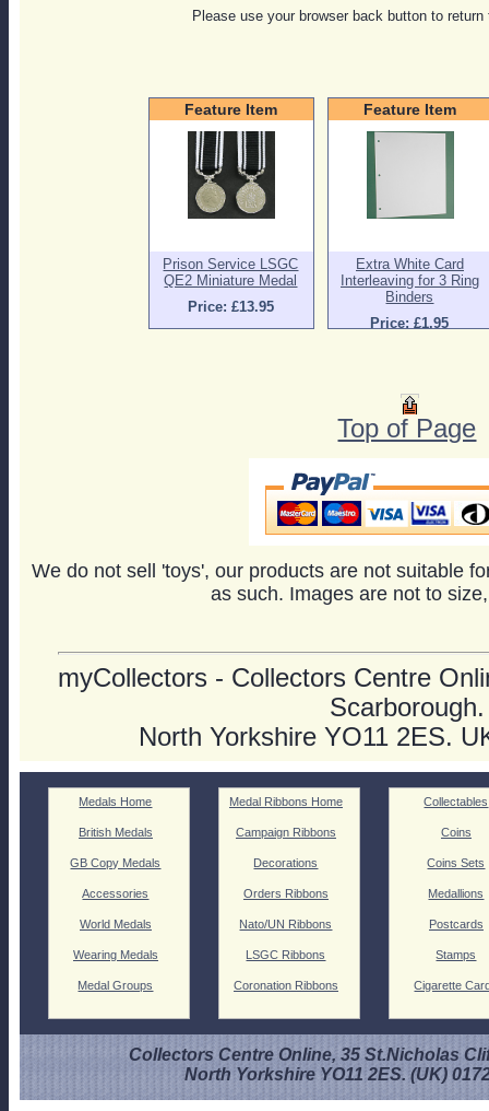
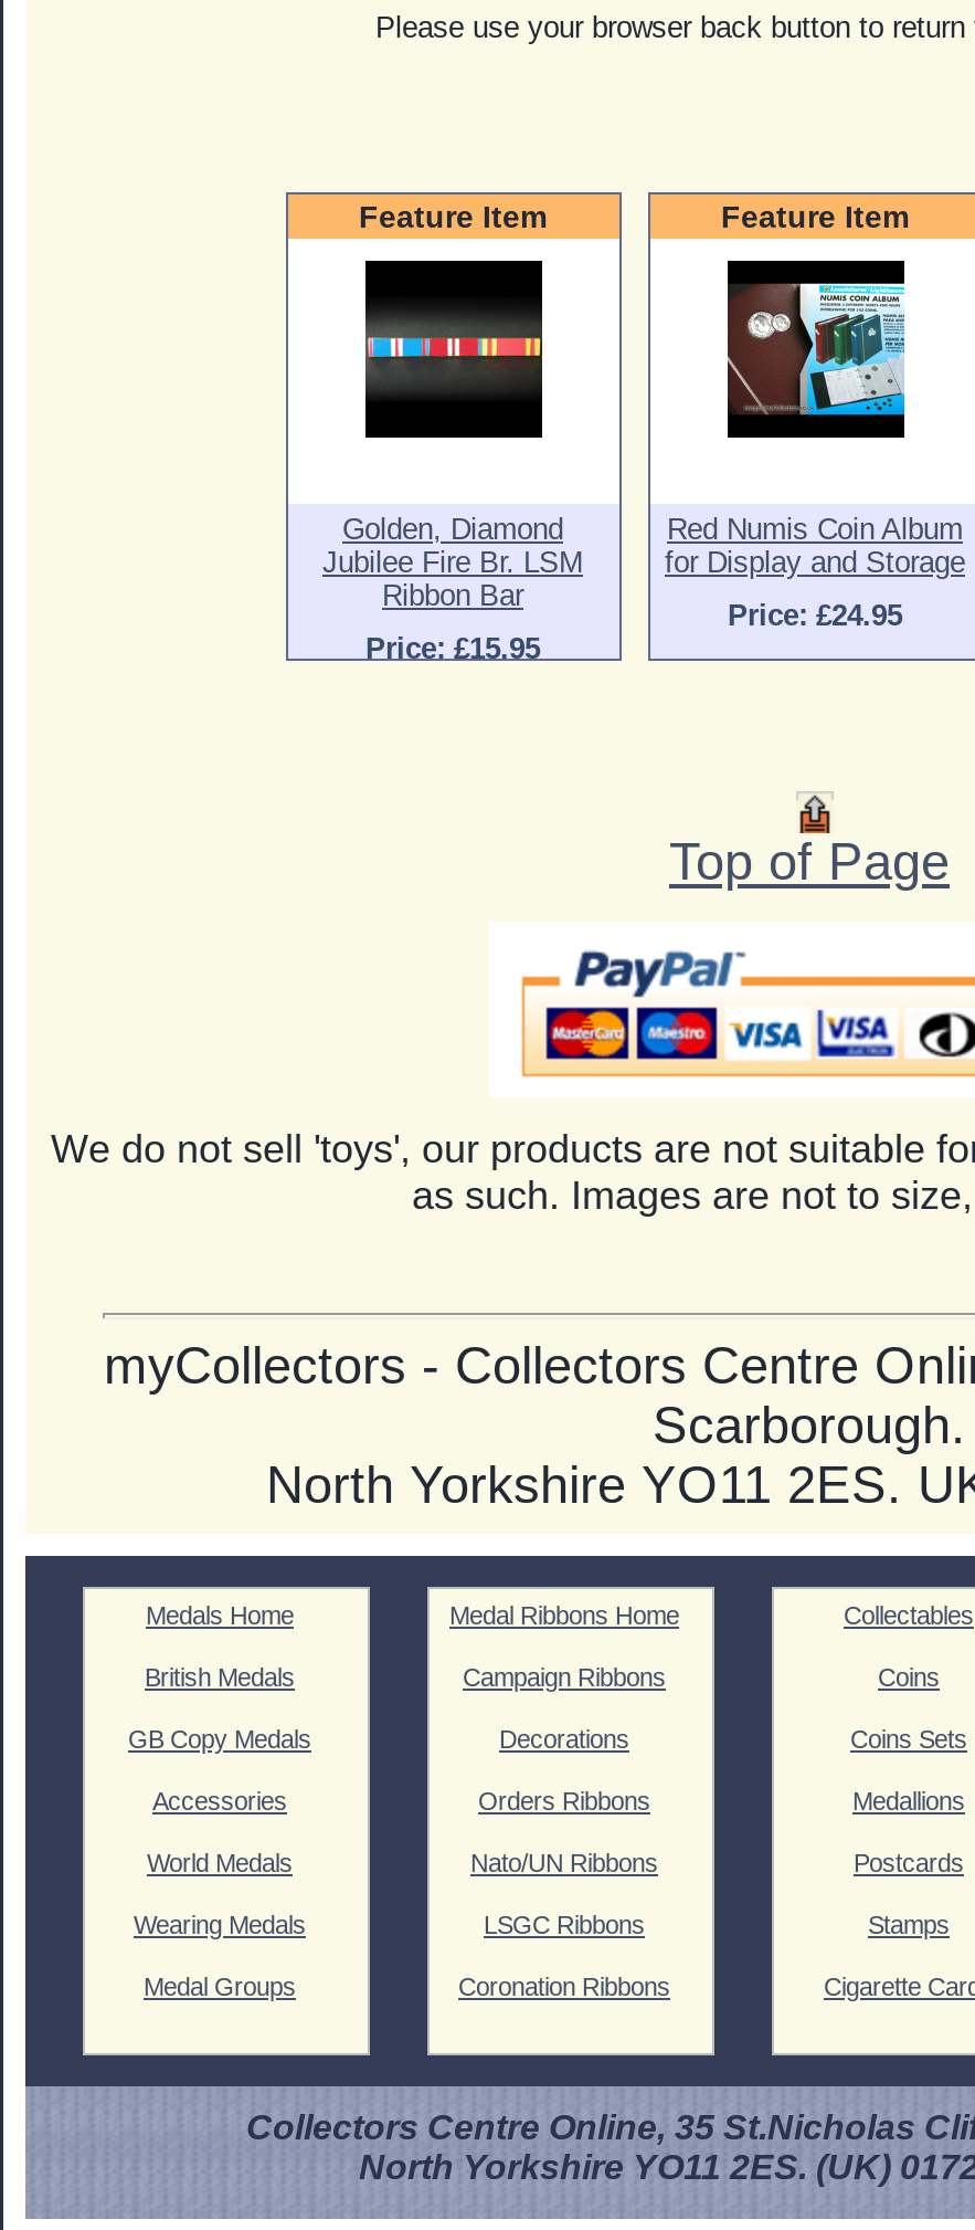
- [image]
- Prison Service LSGC
- QE2 Miniature Medal
+ [image]
+ Golden, Diamond
+ Jubilee Fire Br. LSM
+ Ribbon Bar

- [image]
- Extra White Card
- Interleaving for 3 Ring
- Binders
+ [image]
+ Red Numis Coin Album
+ for Display and Storage

- Price: £13.95
+ Price: £15.95

- Price: £1.95
+ Price: £24.95
